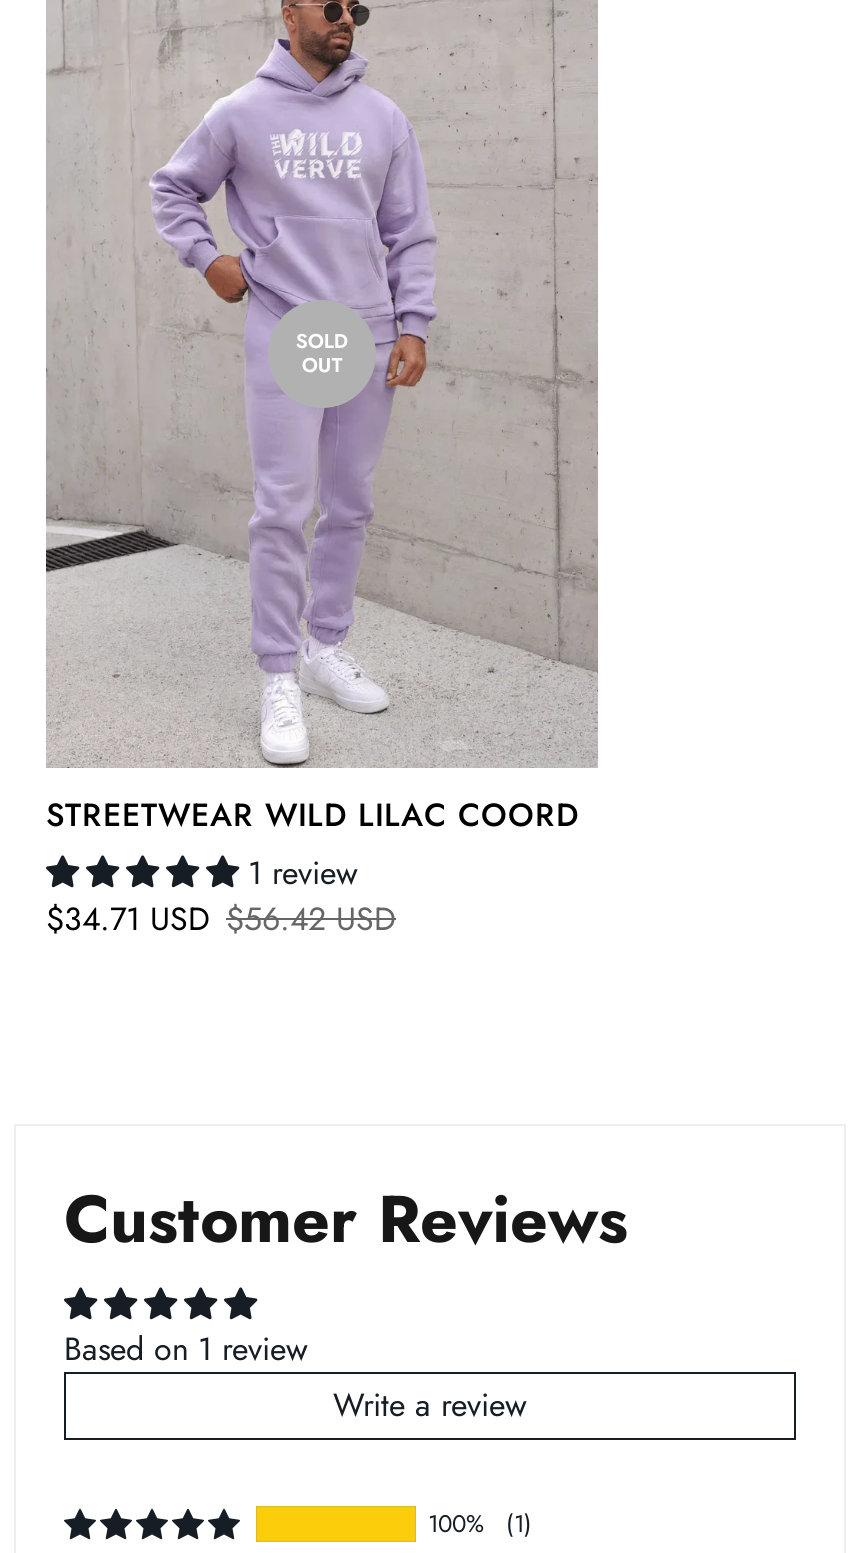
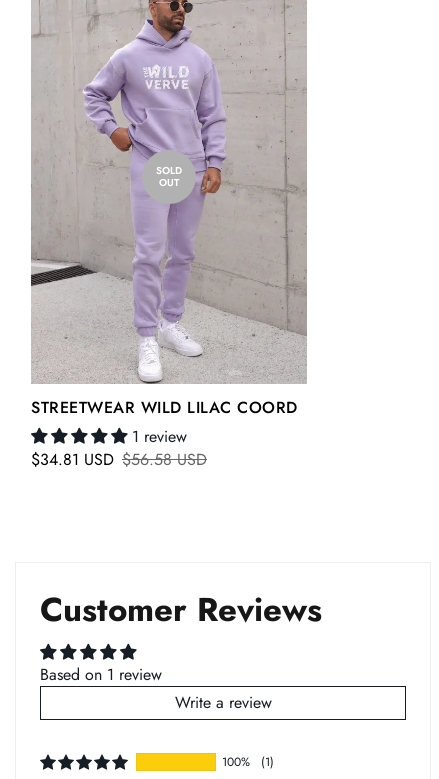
- $34.71 USD $56.42 USD
+ $34.81 USD $56.58 USD
